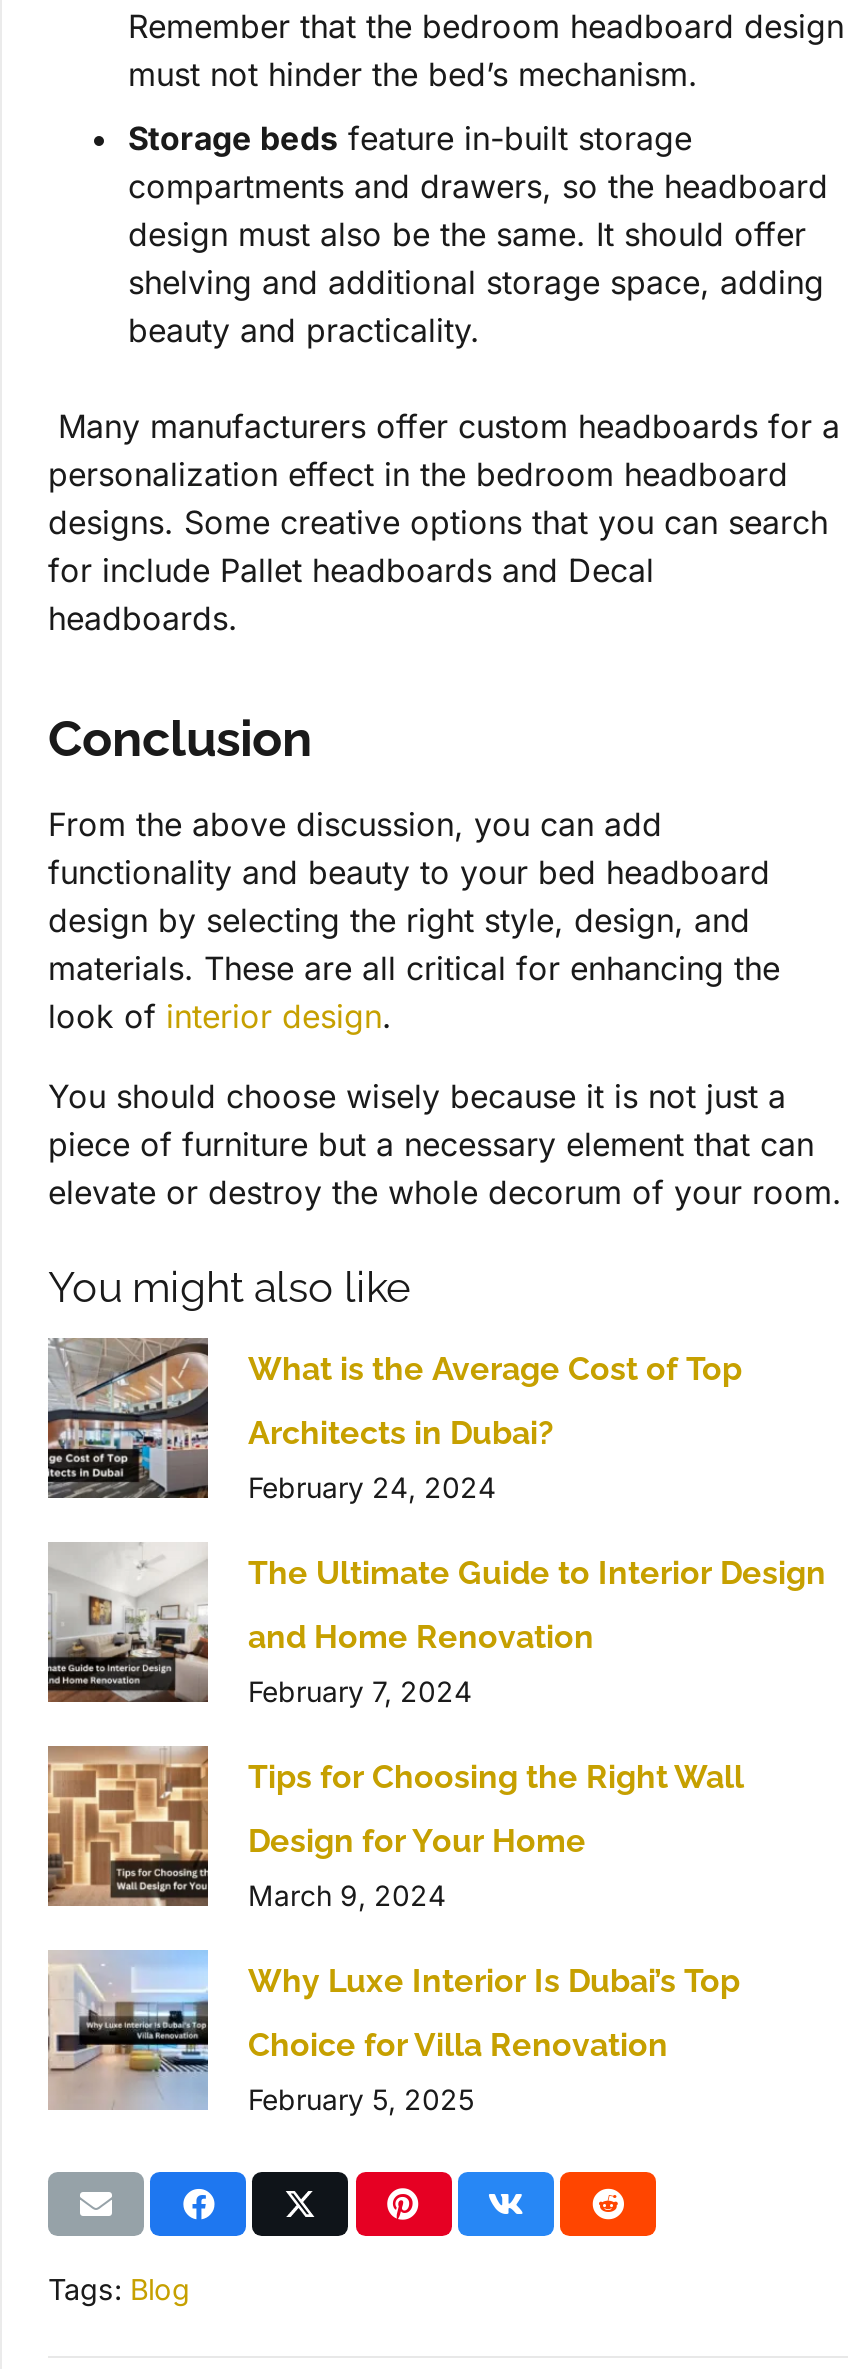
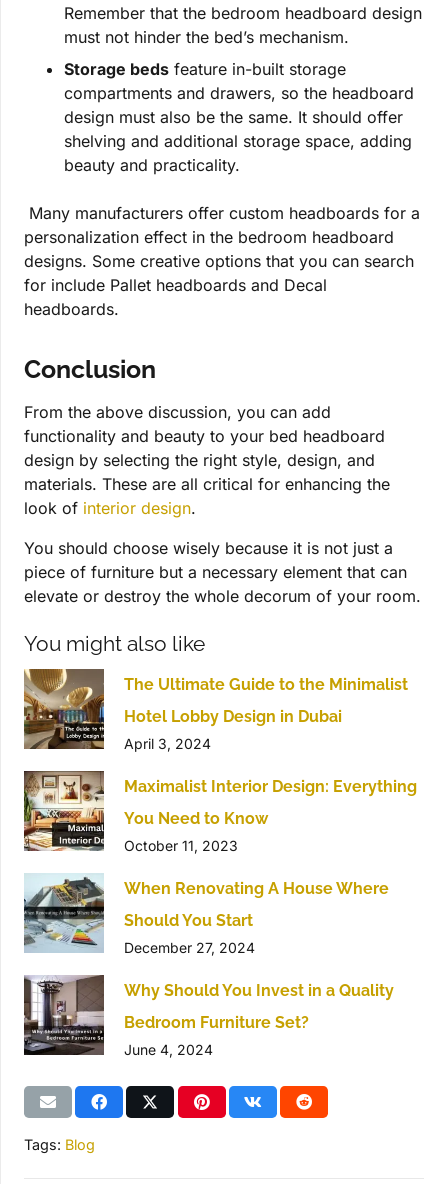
- [image]
- What is the Average Cost of Top
+ [image]
+ The Ultimate Guide to the Minimalist

- Architects in Dubai?
+ Hotel Lobby Design in Dubai

- February 24, 2024
+ April 3, 2024

- [image]
- The Ultimate Guide to Interior Design
+ [image]
+ Maximalist Interior Design: Everything

- and Home Renovation
+ You Need to Know

- February 7, 2024
+ October 11, 2023

- [image]
- Tips for Choosing the Right Wall
+ [image]
+ When Renovating A House Where

- Design for Your Home
+ Should You Start

- March 9, 2024
+ December 27, 2024

- [image]
- Why Luxe Interior Is Dubai’s Top
+ [image]
+ Why Should You Invest in a Quality

- Choice for Villa Renovation
+ Bedroom Furniture Set?

- February 5, 2025
+ June 4, 2024
